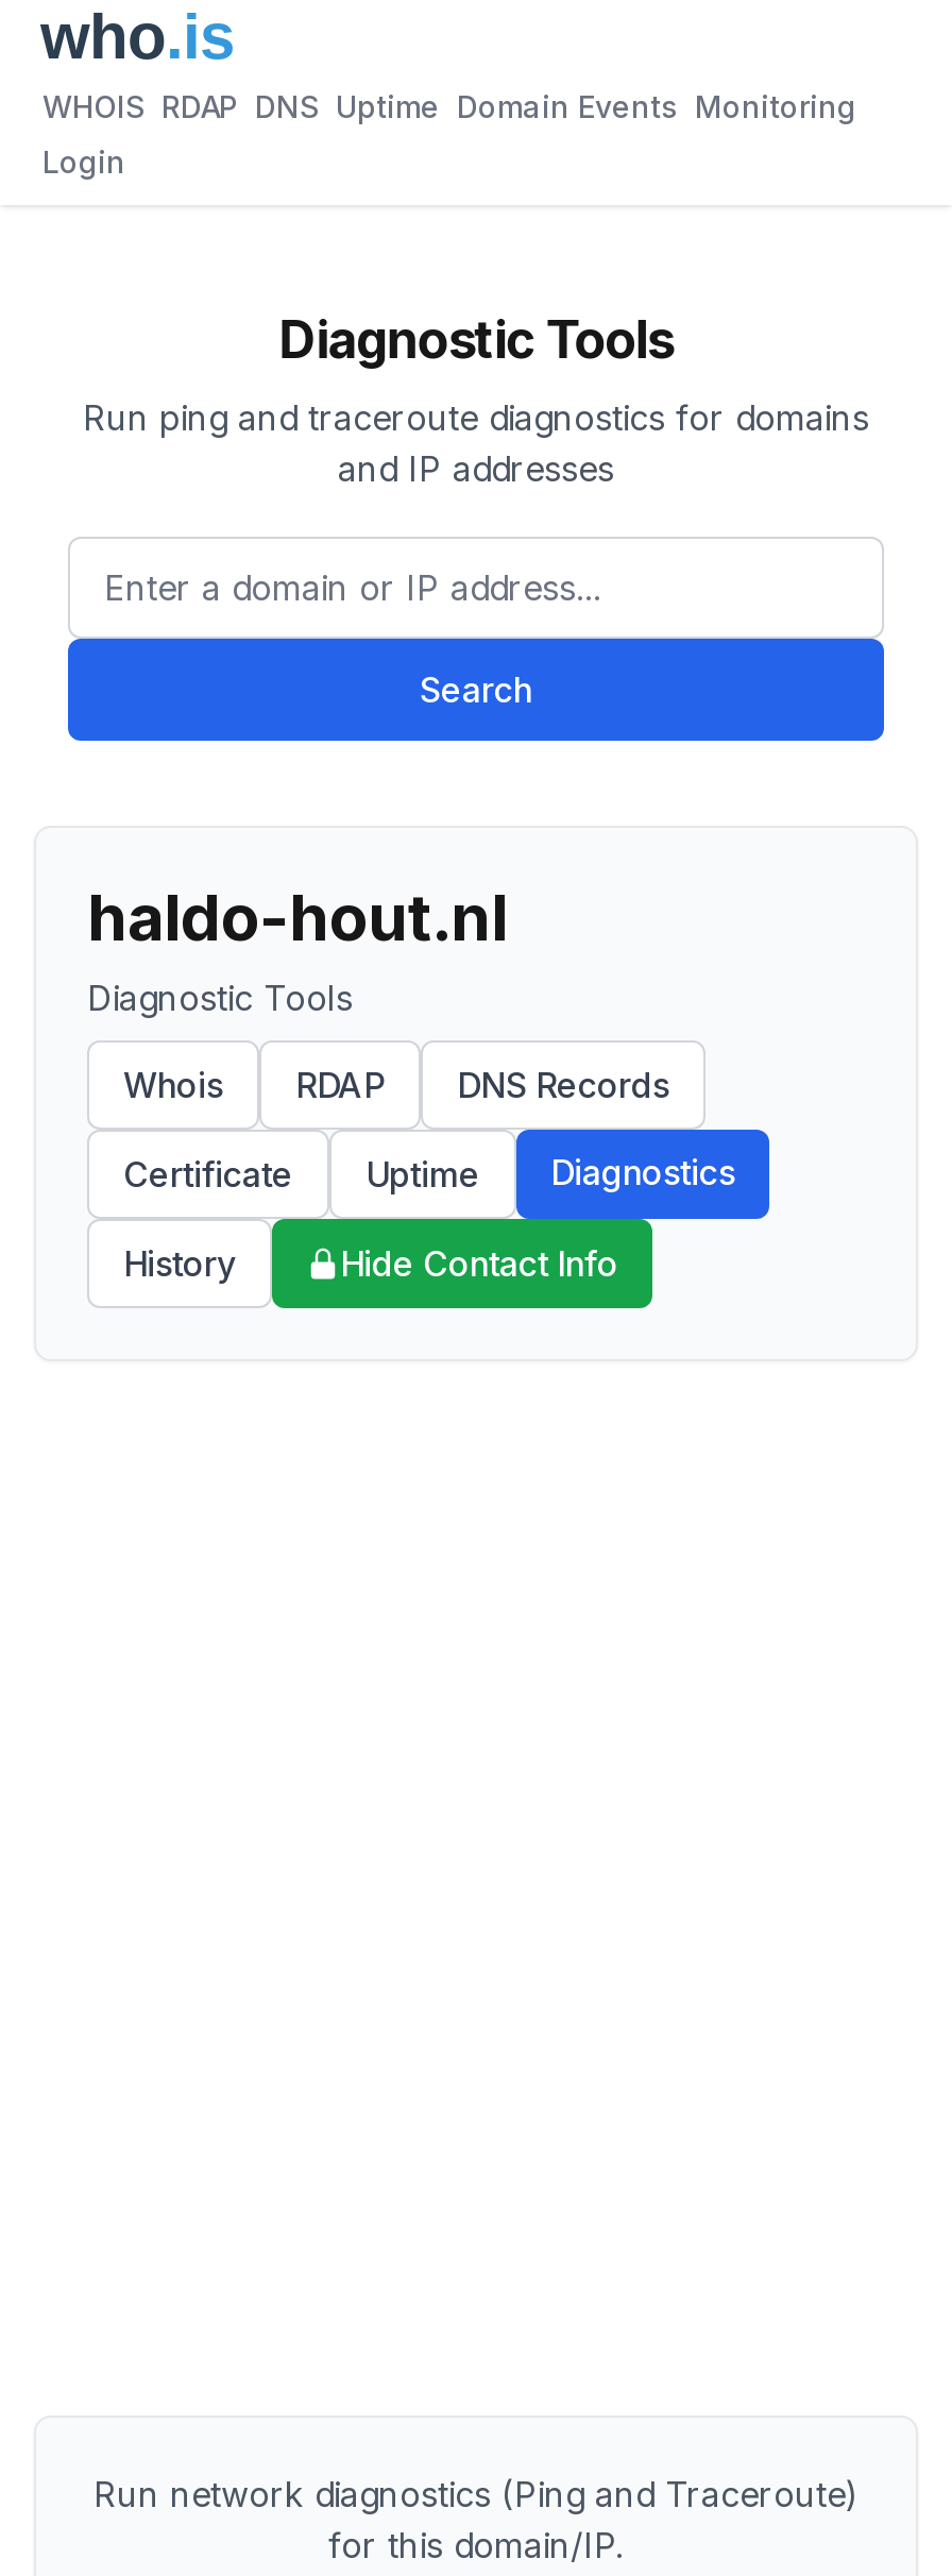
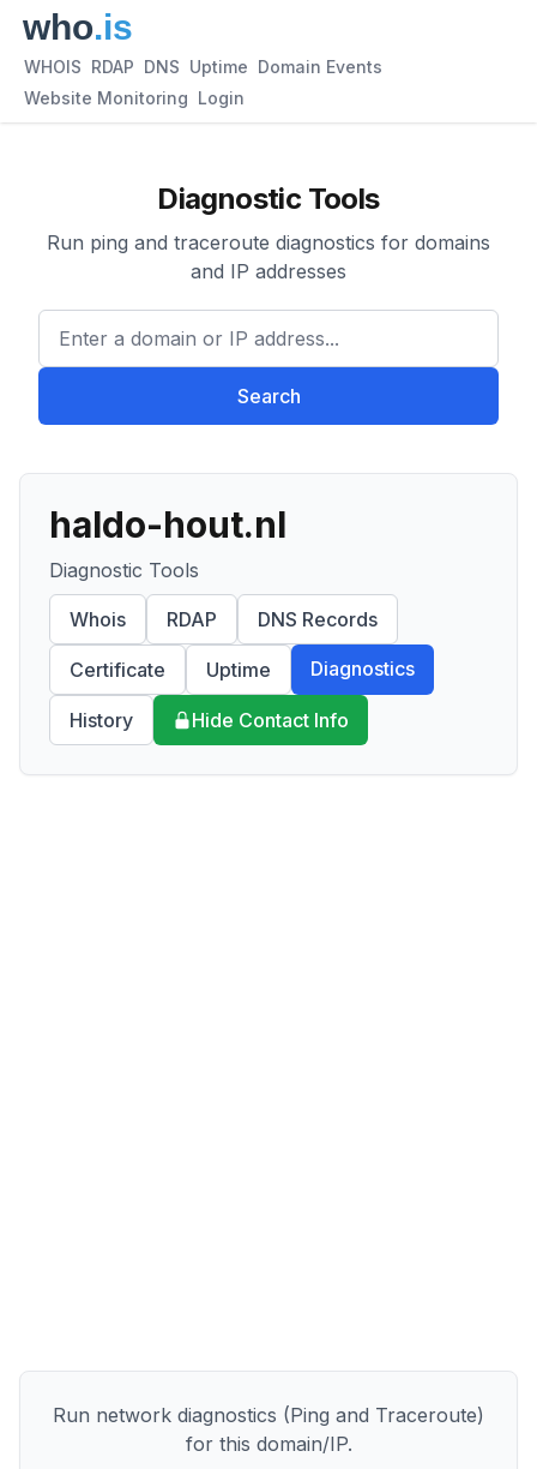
- WHOIS RDAP DNS Uptime Domain Events Monitoring
+ WHOIS RDAP DNS Uptime Domain Events

- Login
+ Website Monitoring Login
